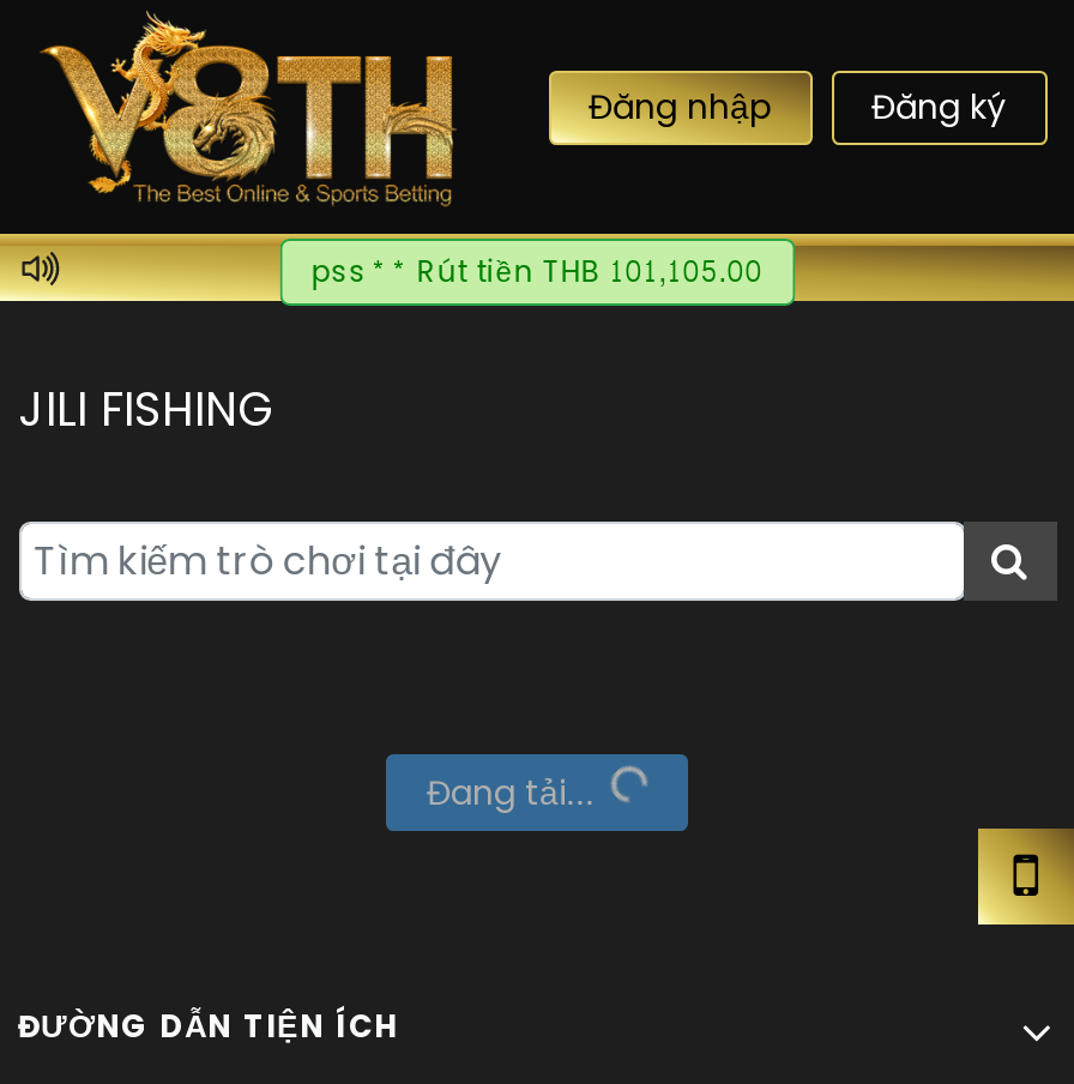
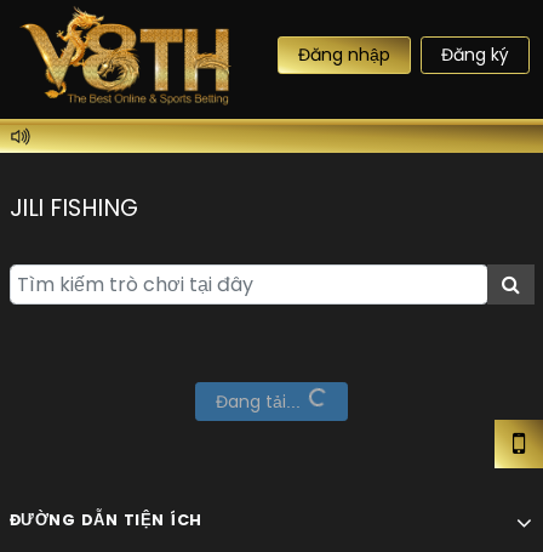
- pss** Rút tiền THB 101,105.00
